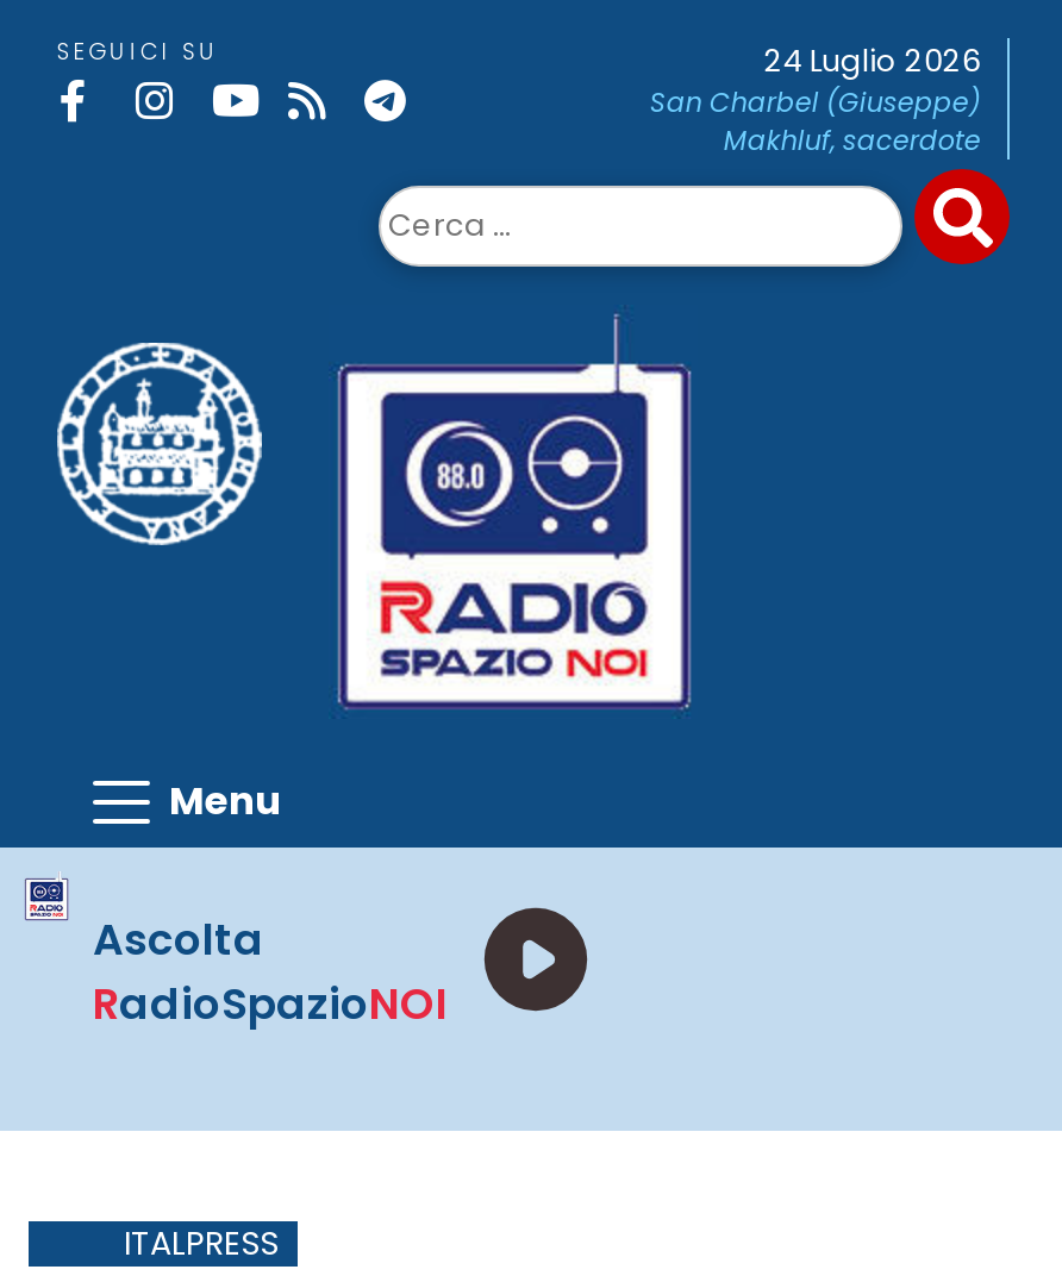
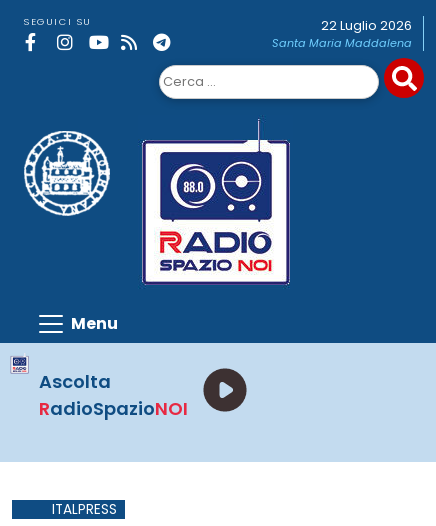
- 24 Luglio 2026
- San Charbel (Giuseppe)
- Makhluf, sacerdote
+ 22 Luglio 2026
+ Santa Maria Maddalena
